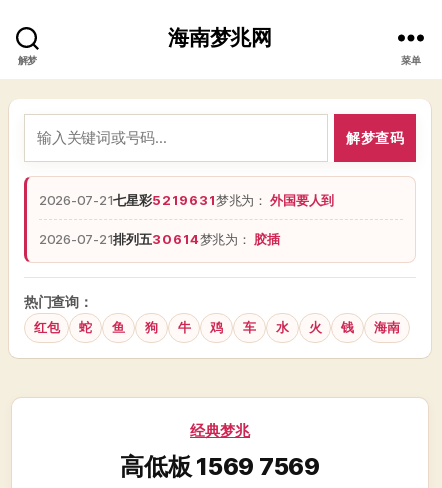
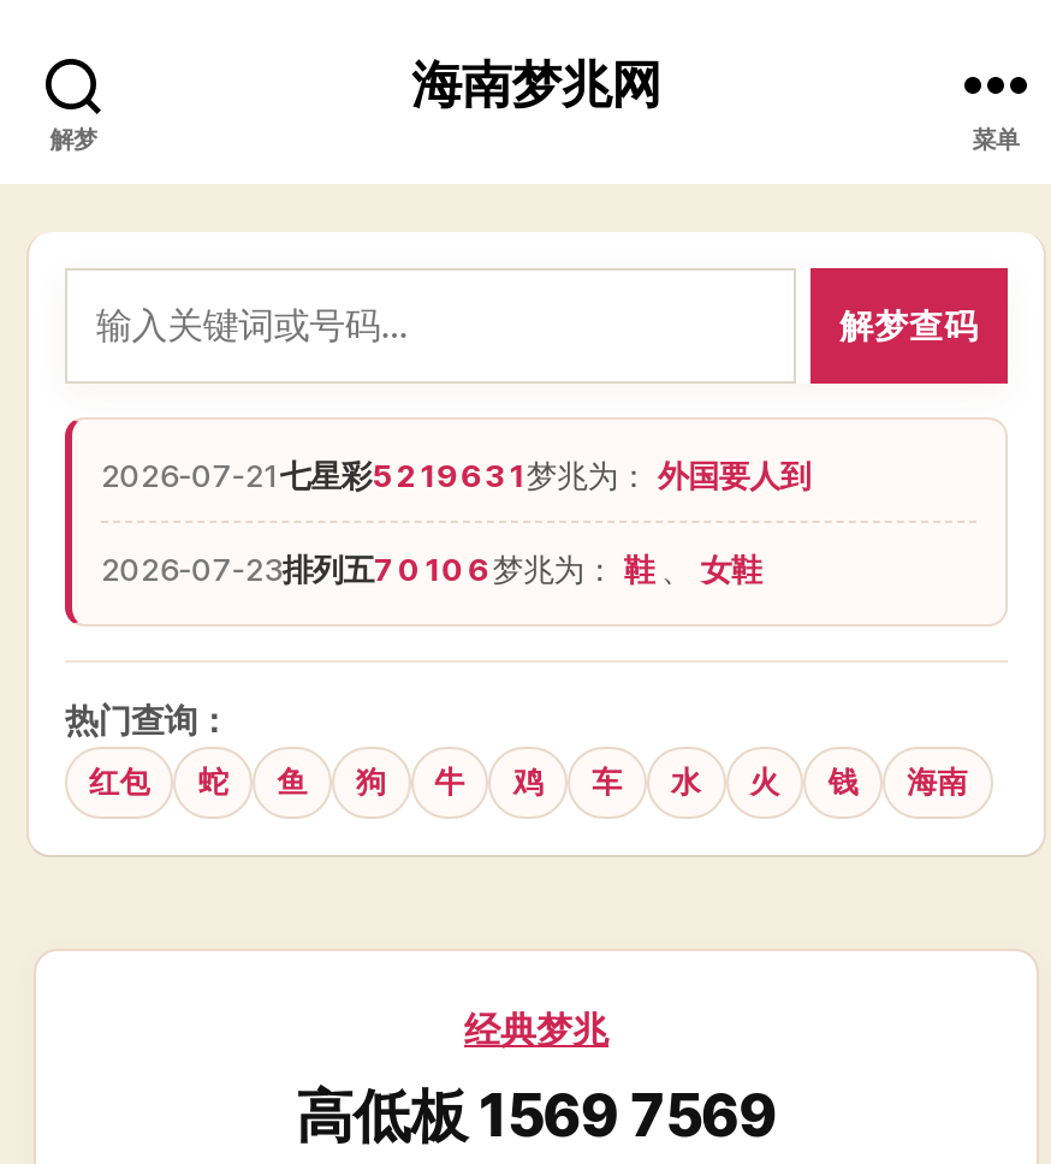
- 2026-07-21排列五30614梦兆为：胶插
+ 2026-07-23排列五70106梦兆为：鞋、 女鞋
